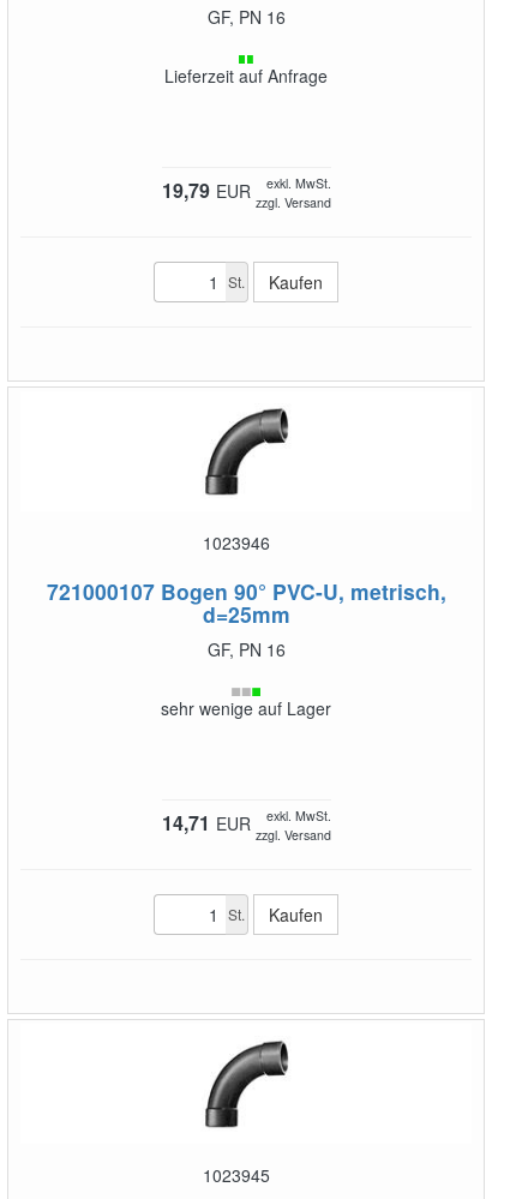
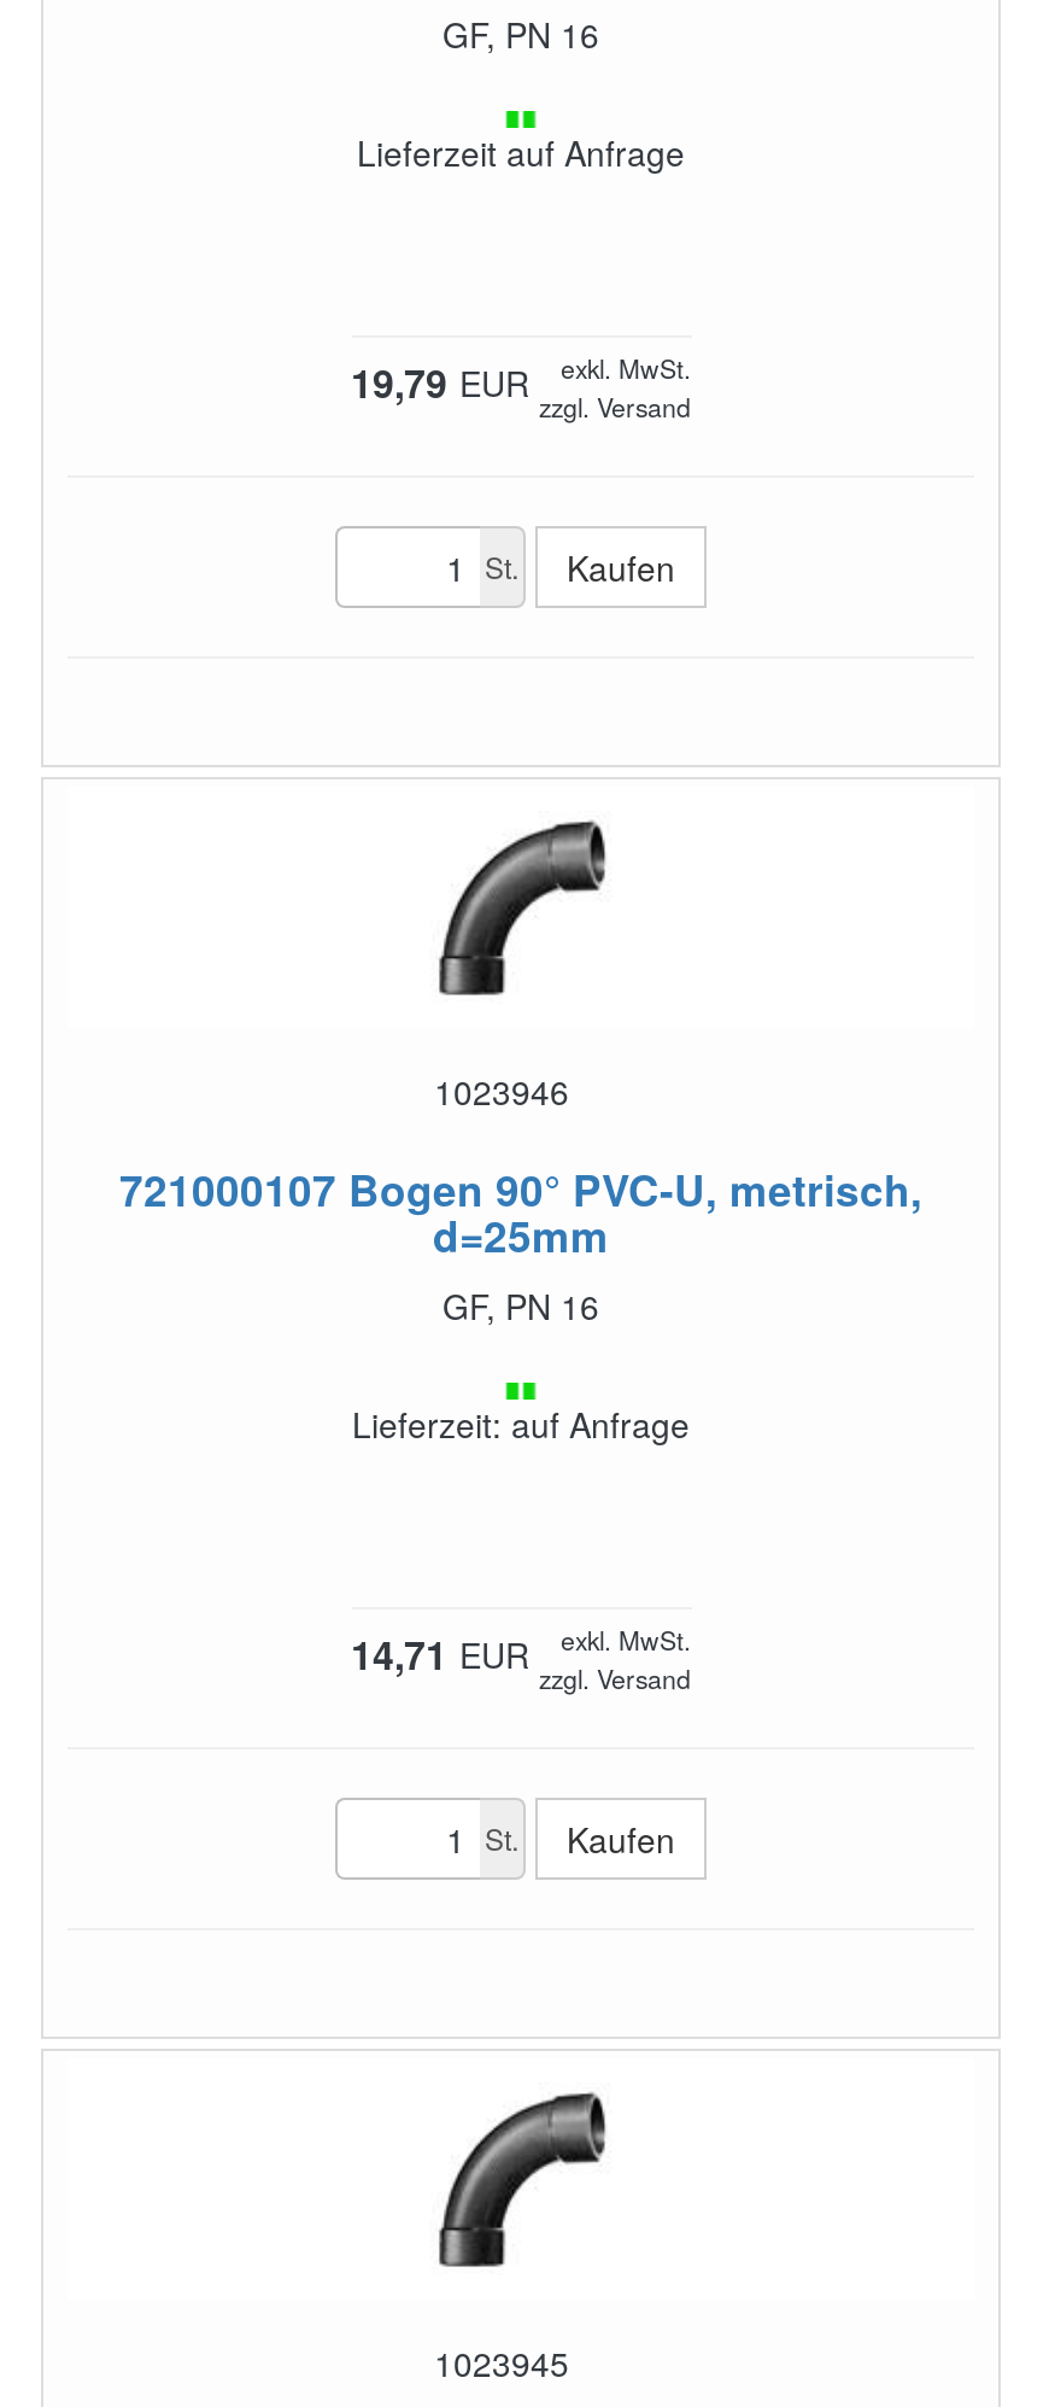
- sehr wenige auf Lager
+ Lieferzeit: auf Anfrage
